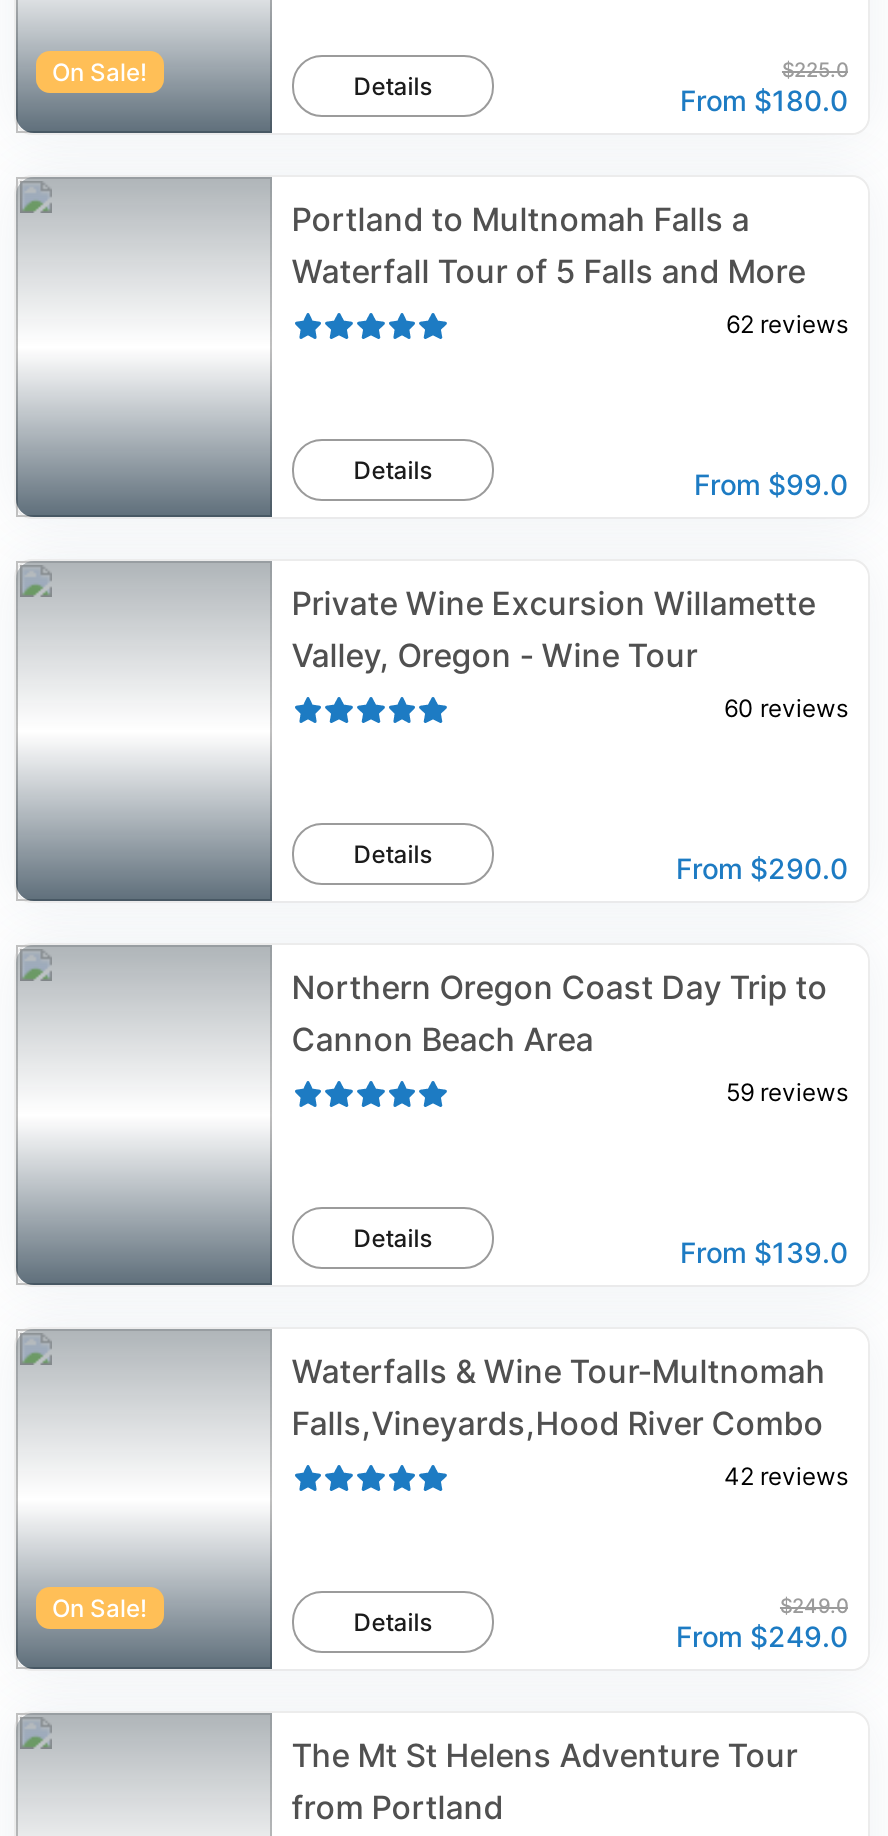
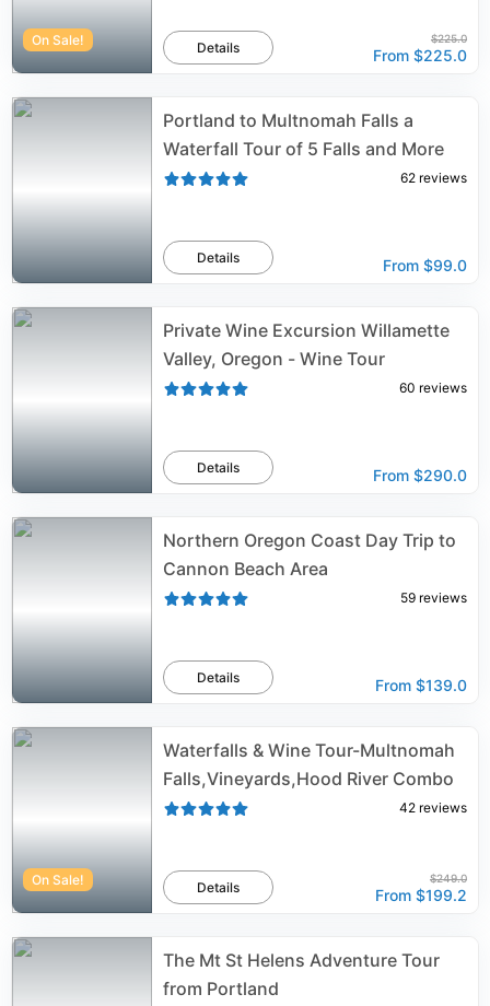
- From $180.0
+ From $225.0

- From $249.0
+ From $199.2
